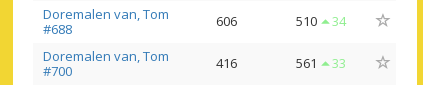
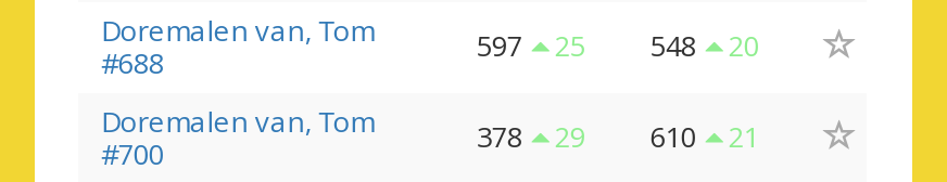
- 606
- 510
- 34
+ 597
+ 25
+ 548
+ 20

- 416
- 561
- 33
+ 378
+ 29
+ 610
+ 21
